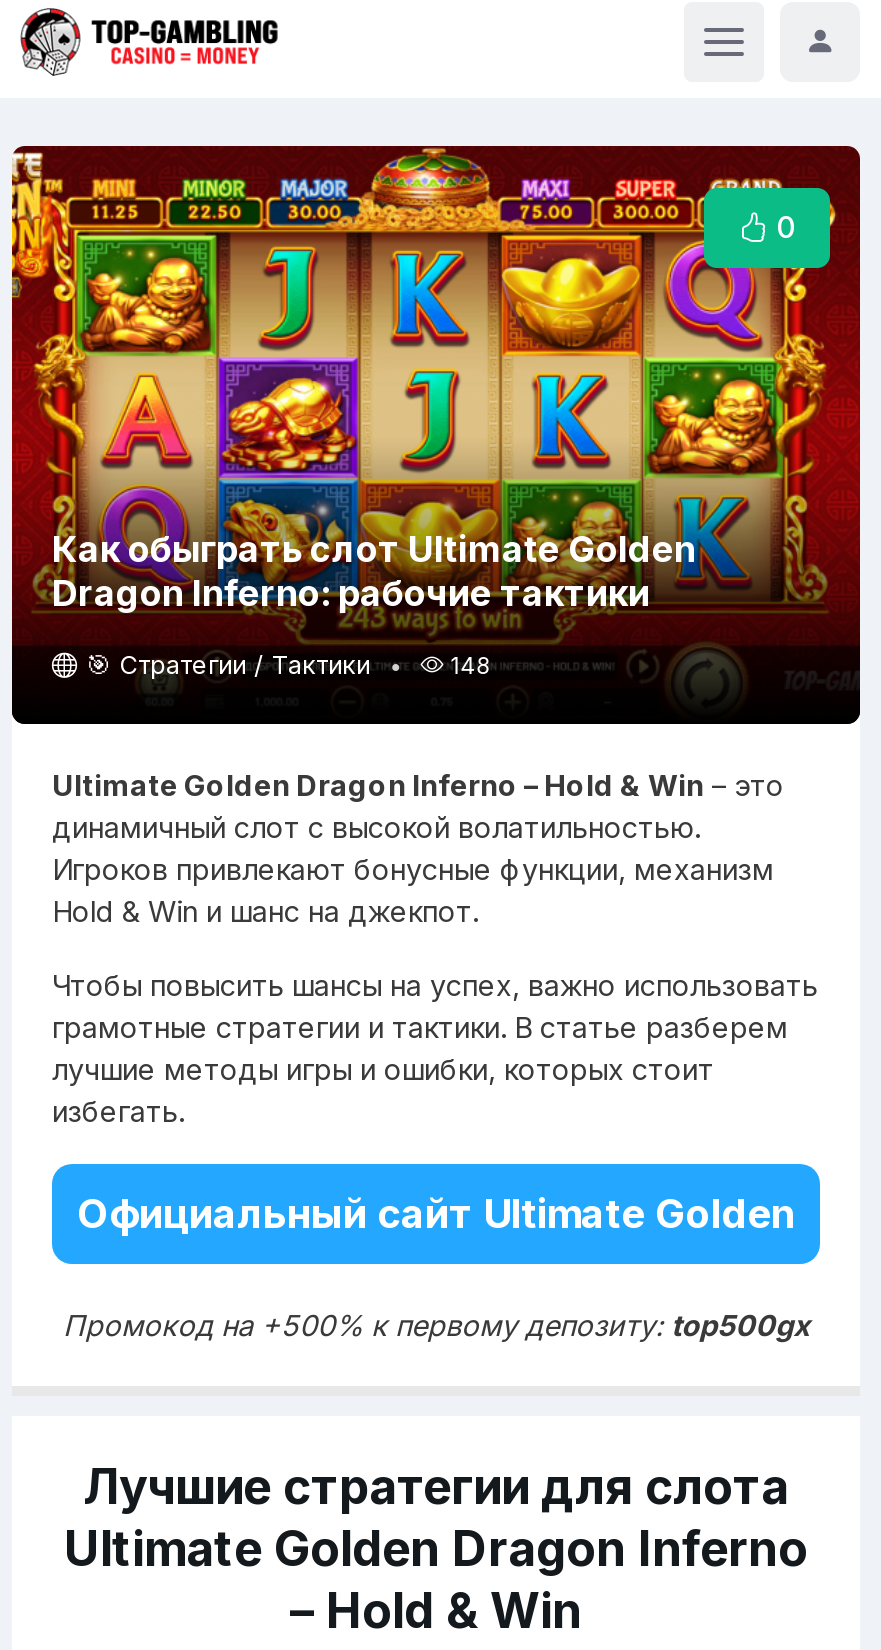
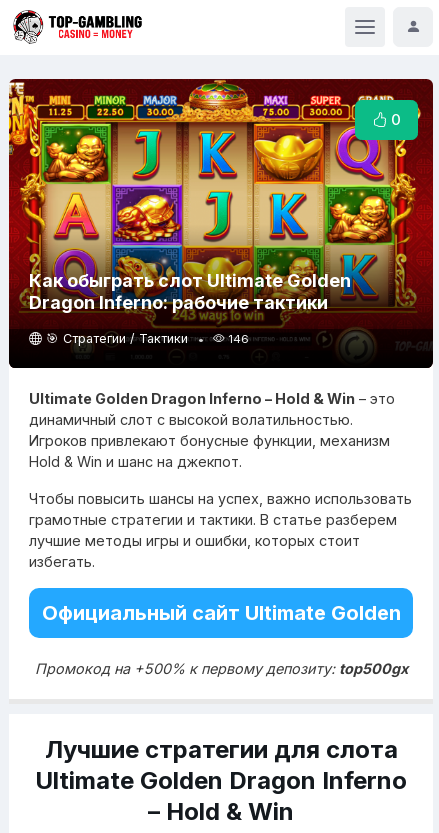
- 148
+ 146
